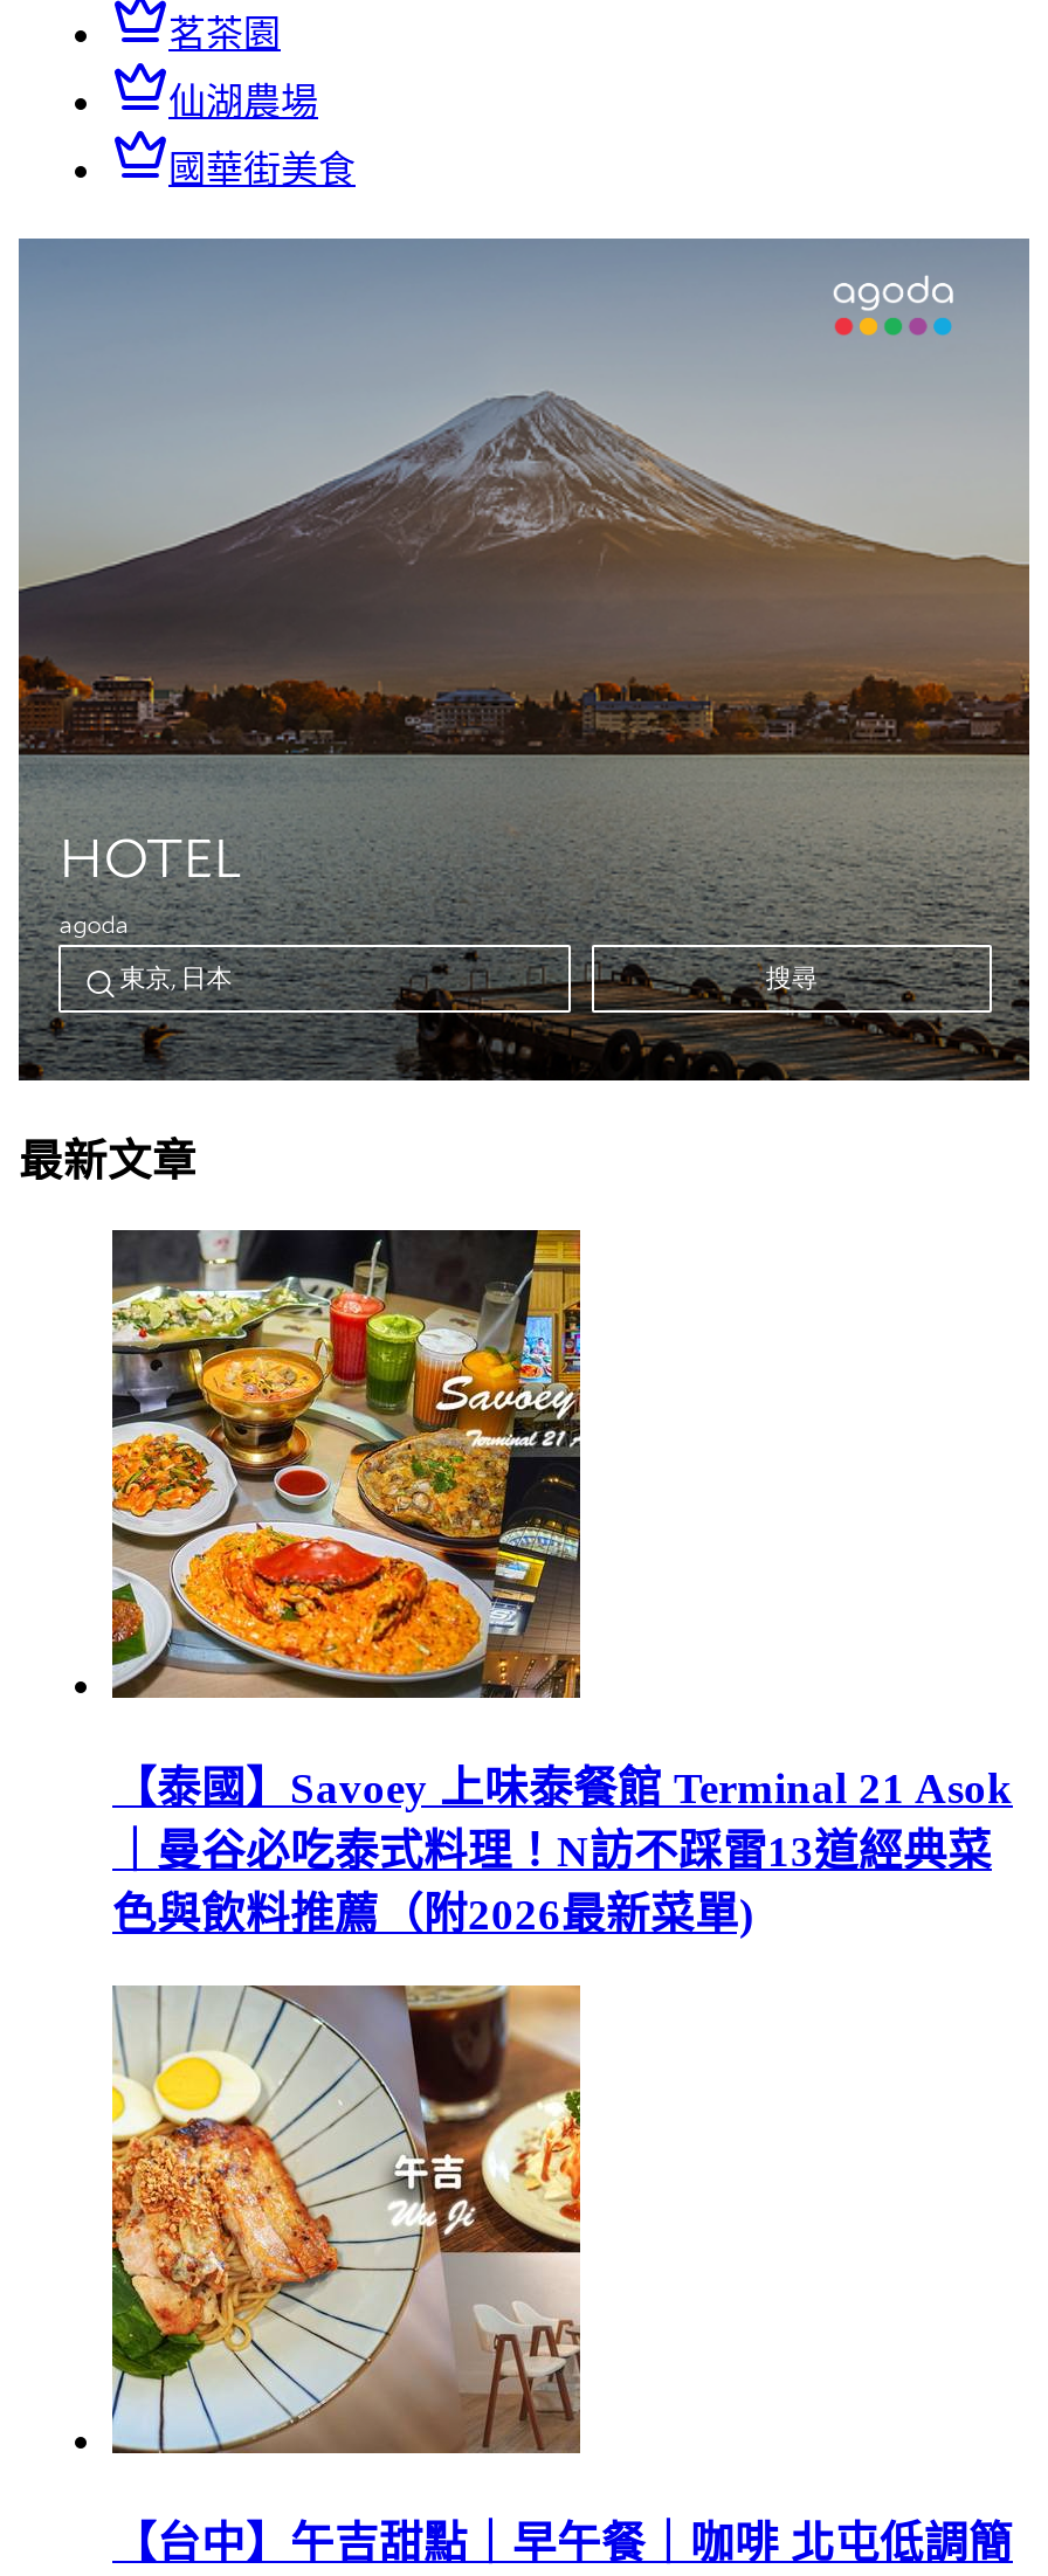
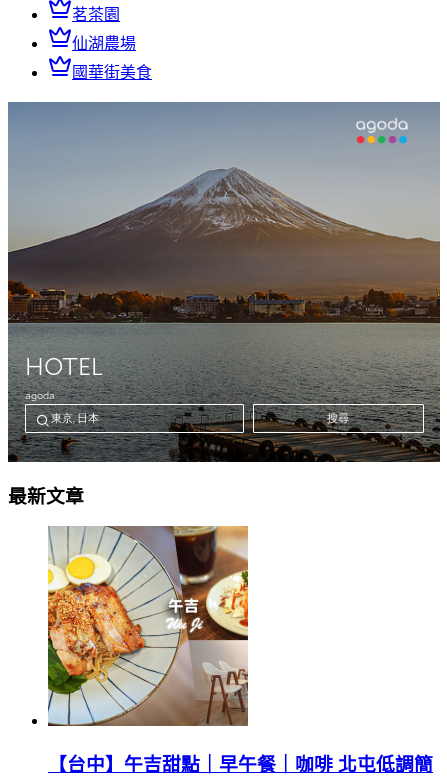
- [image]
- 【泰國】Savoey 上味泰餐館 Terminal 21 Asok
- ｜曼谷必吃泰式料理！N訪不踩雷13道經典菜
- 色與飲料推薦（附2026最新菜單)
